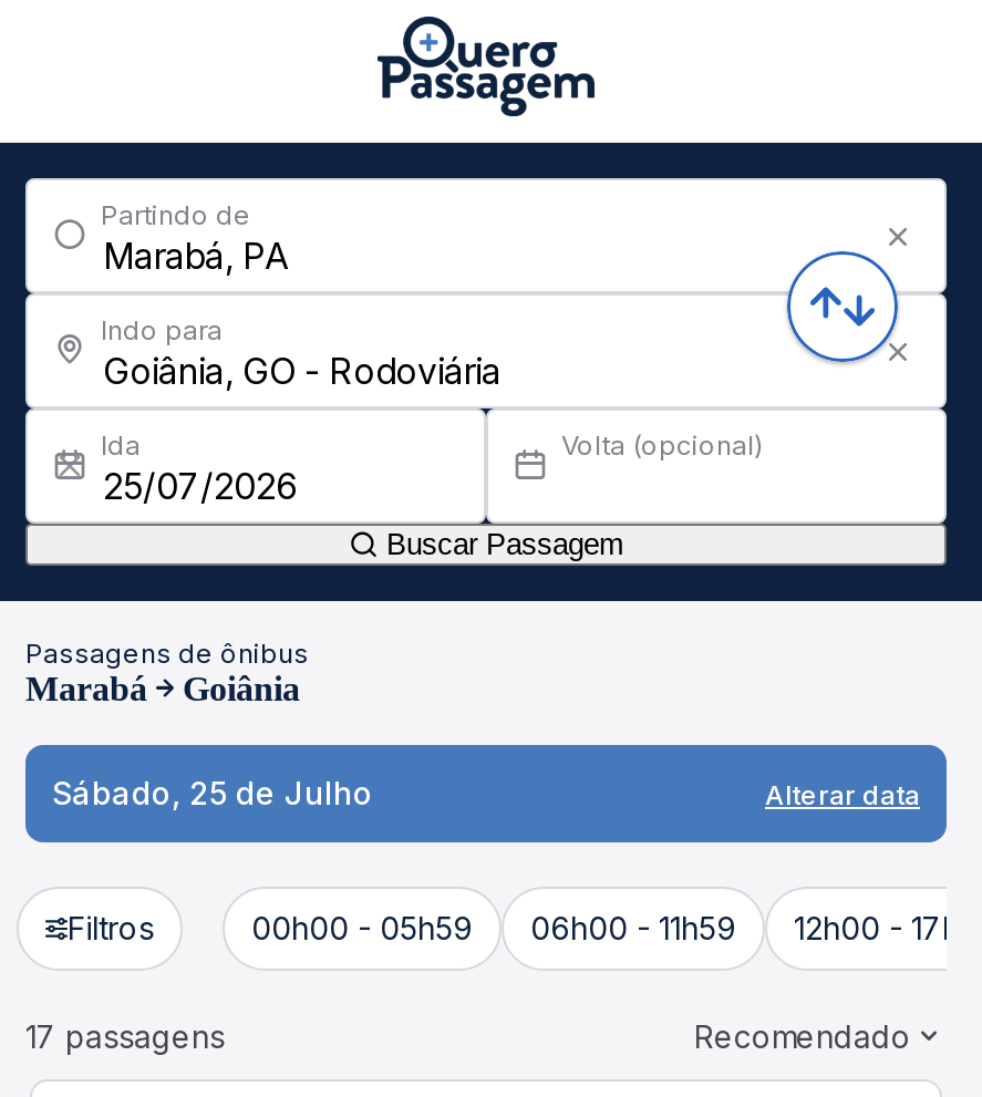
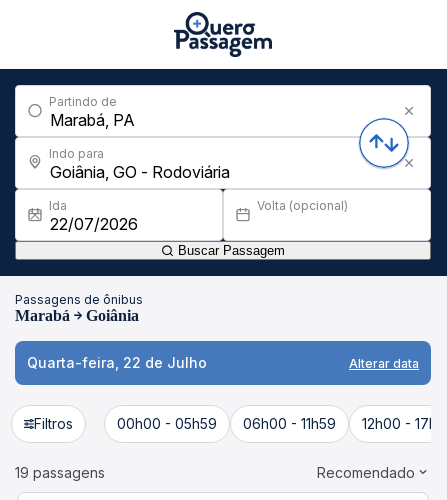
- Sábado, 25 de Julho
+ Quarta-feira, 22 de Julho

- 17 passagens
+ 19 passagens
